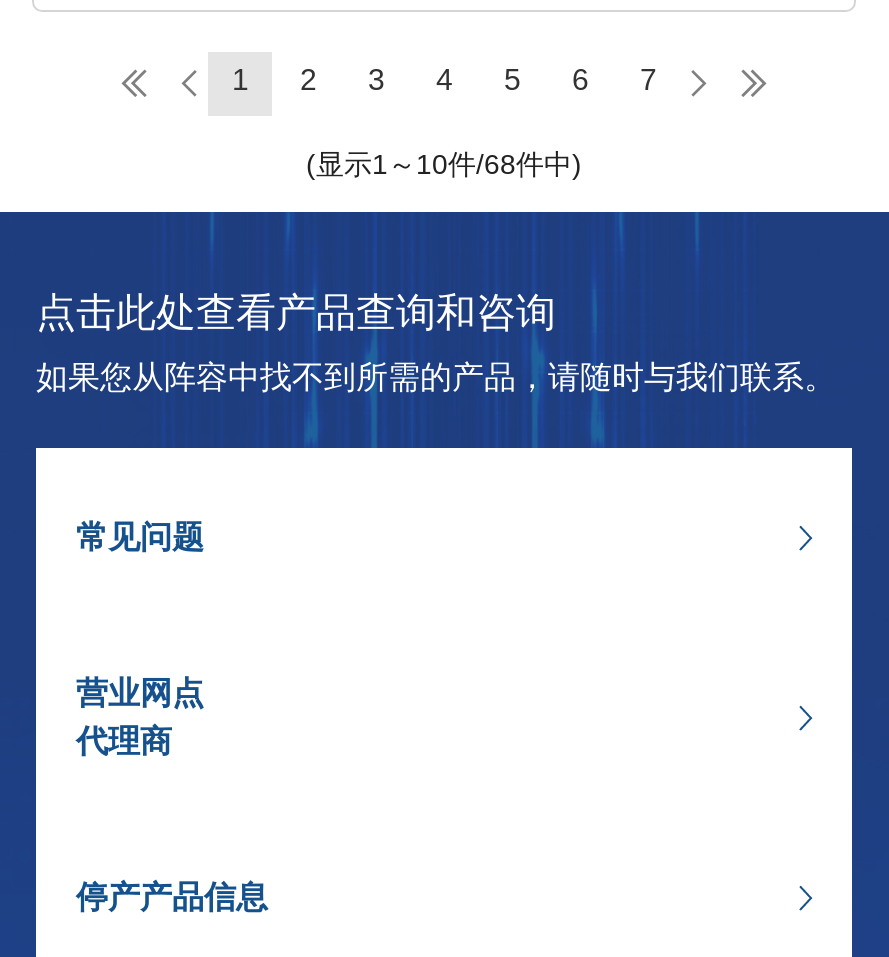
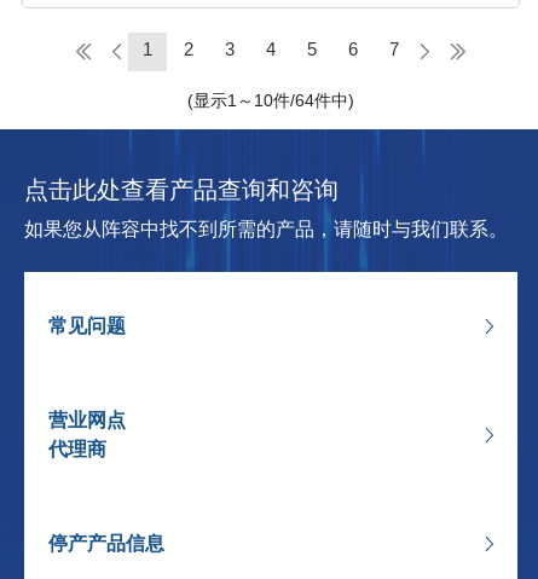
- (显示1～10件/68件中)
+ (显示1～10件/64件中)
